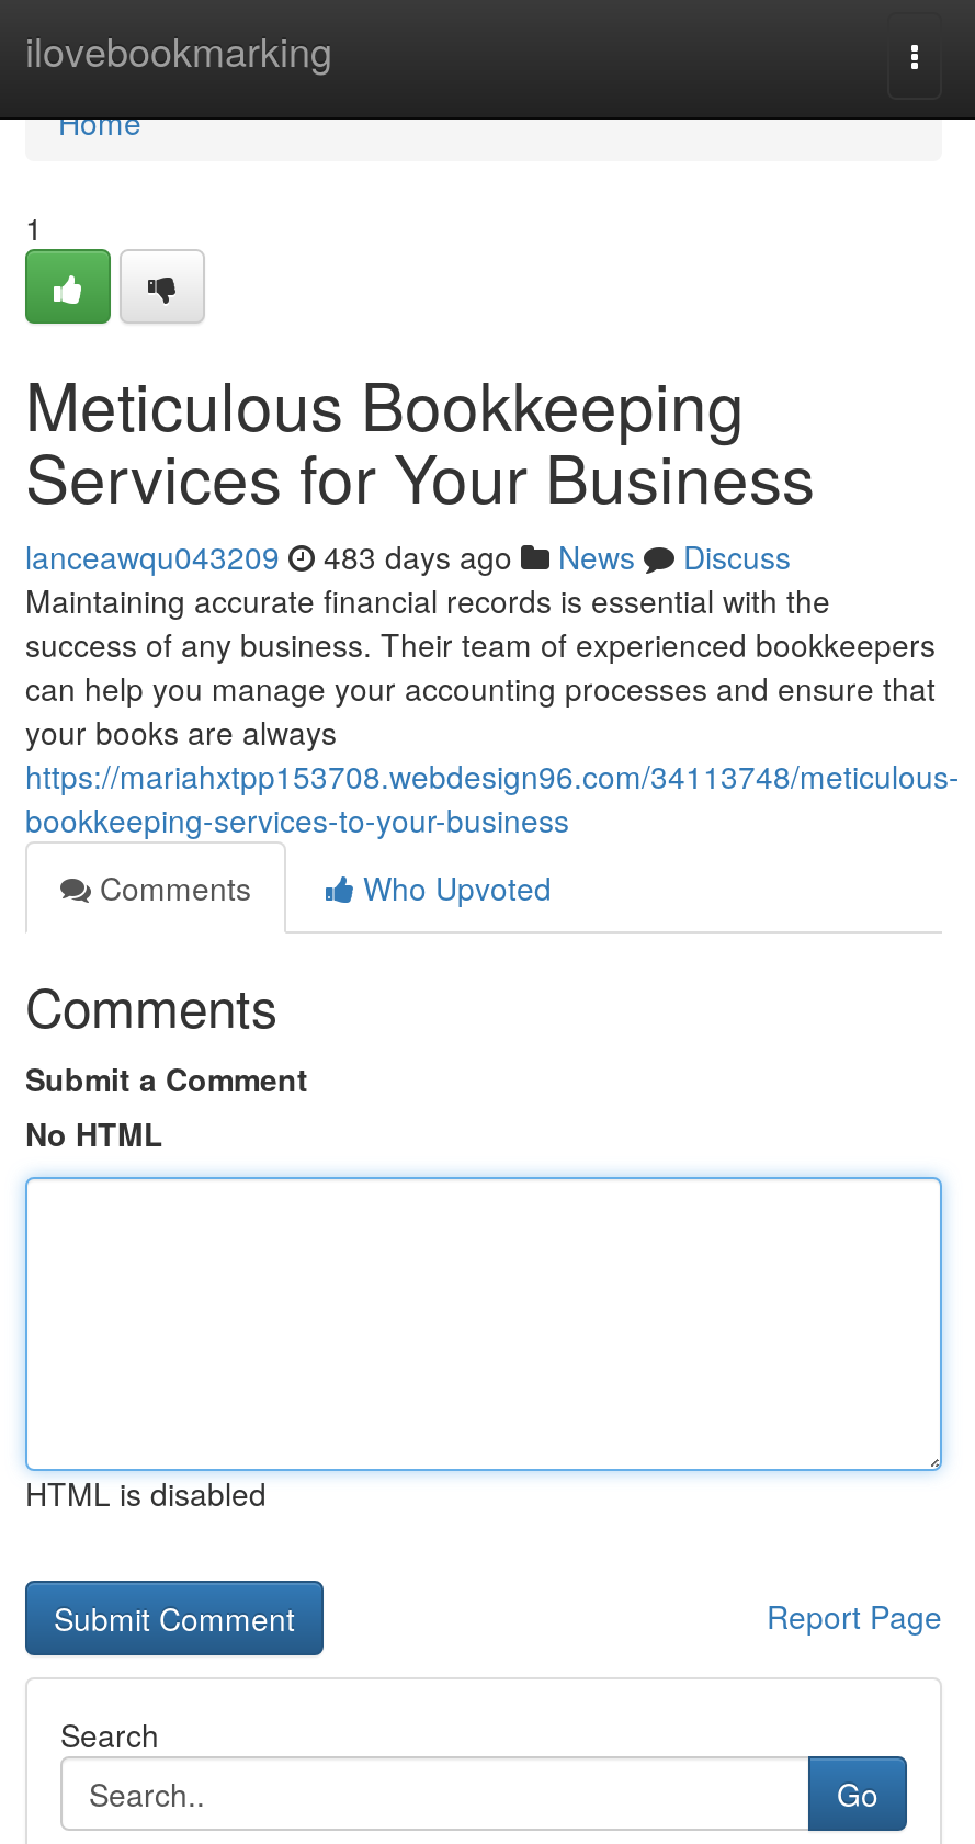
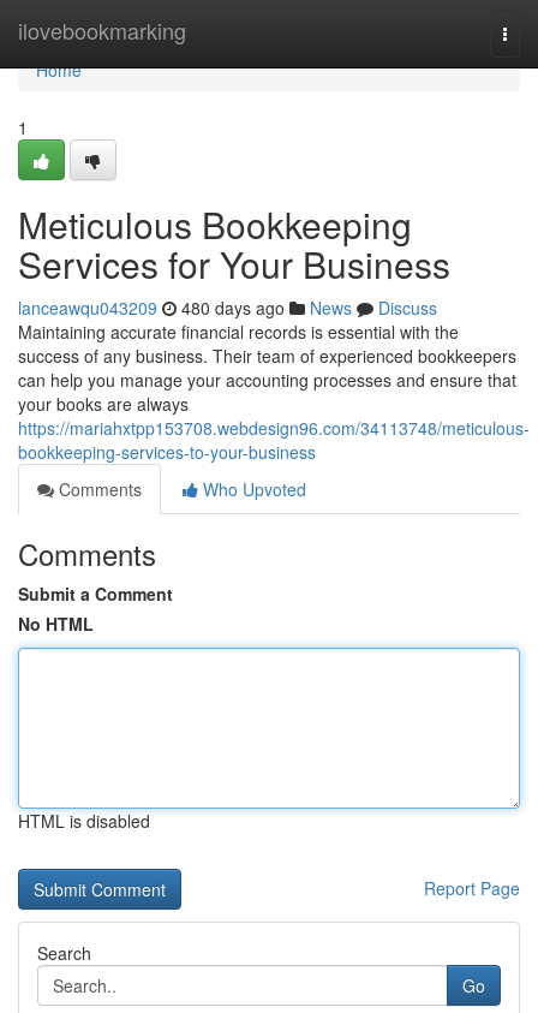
- lanceawqu043209 483 days ago News Discuss
+ lanceawqu043209 480 days ago News Discuss
